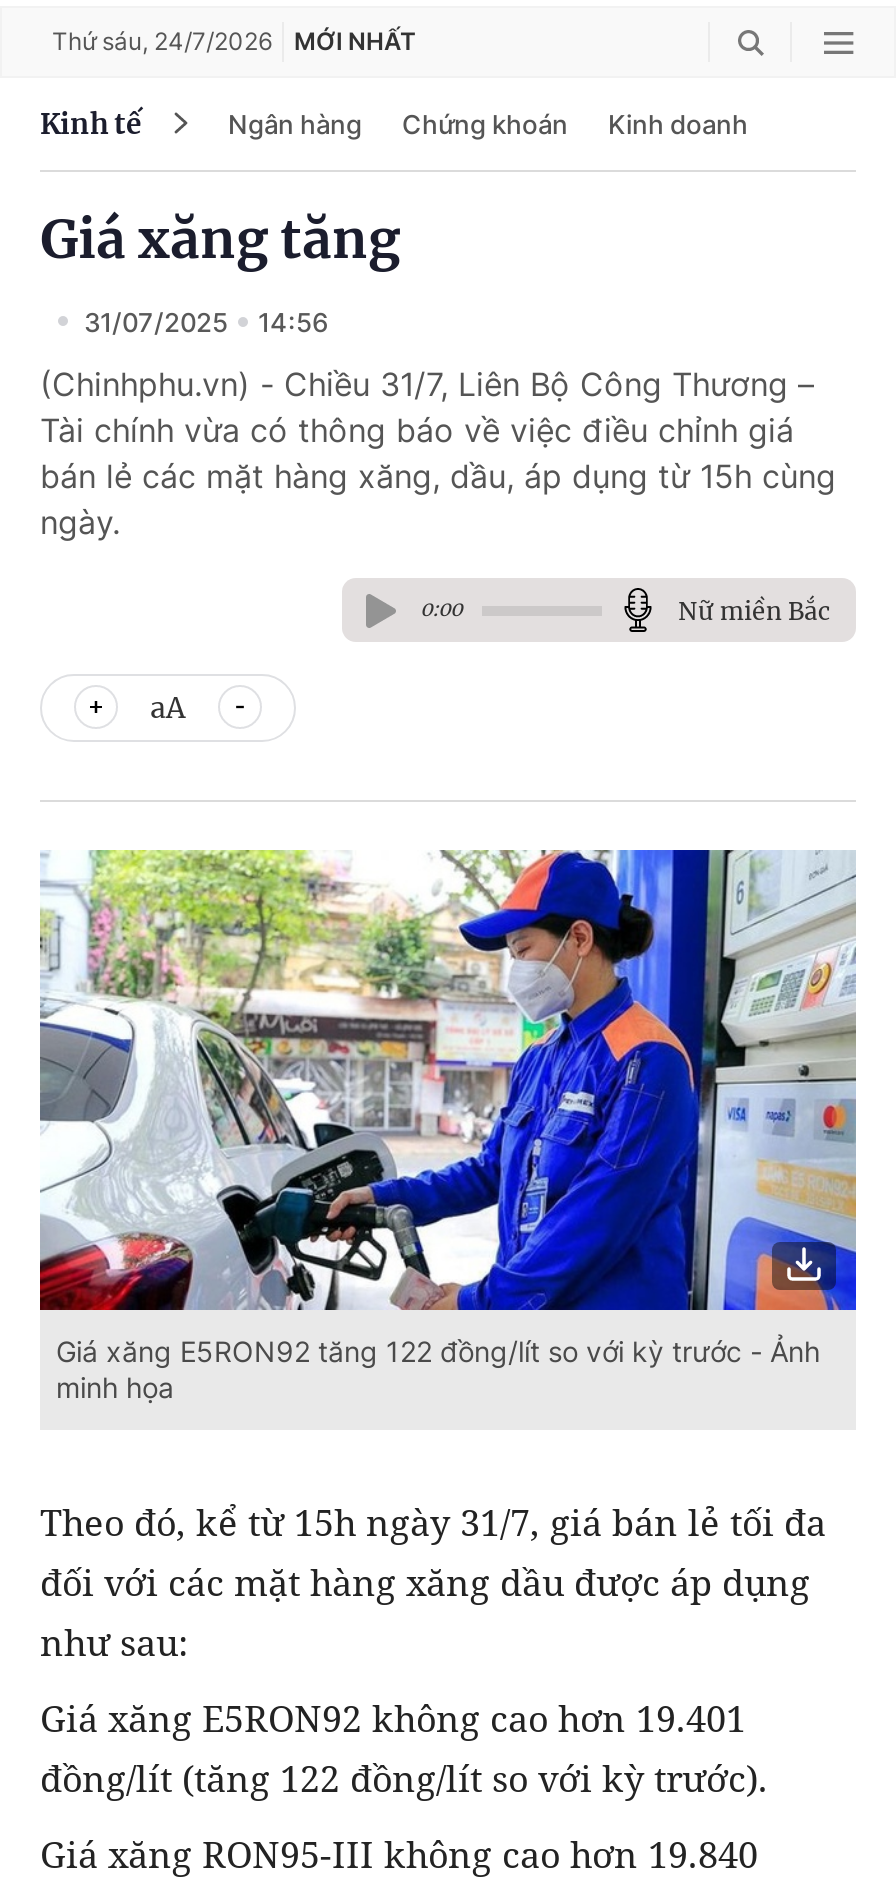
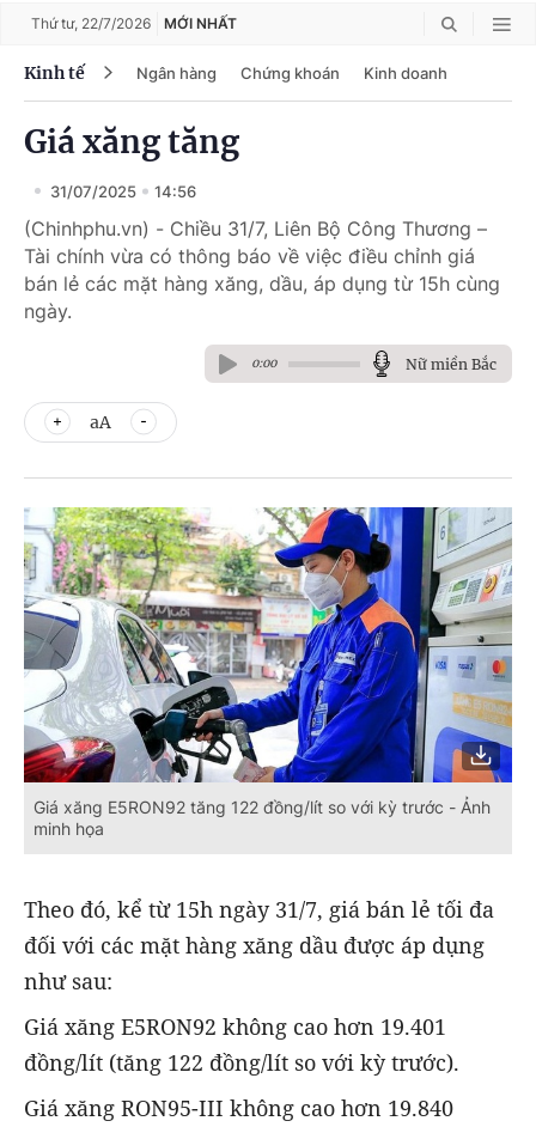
- Thứ sáu, 24/7/2026 MỚI NHẤT
+ Thứ tư, 22/7/2026 MỚI NHẤT
